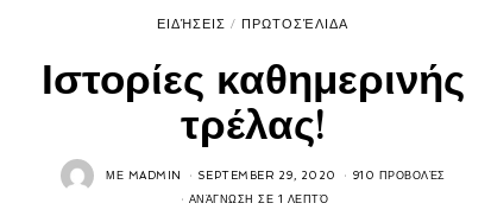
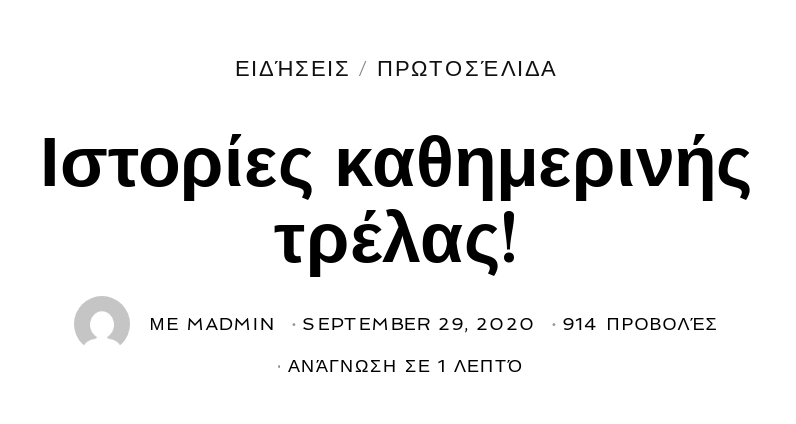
- ΜΕ MADMIN SEPTEMBER 29, 2020 910 ΠΡΟΒΟΛΈΣ
+ ΜΕ MADMIN SEPTEMBER 29, 2020 914 ΠΡΟΒΟΛΈΣ
